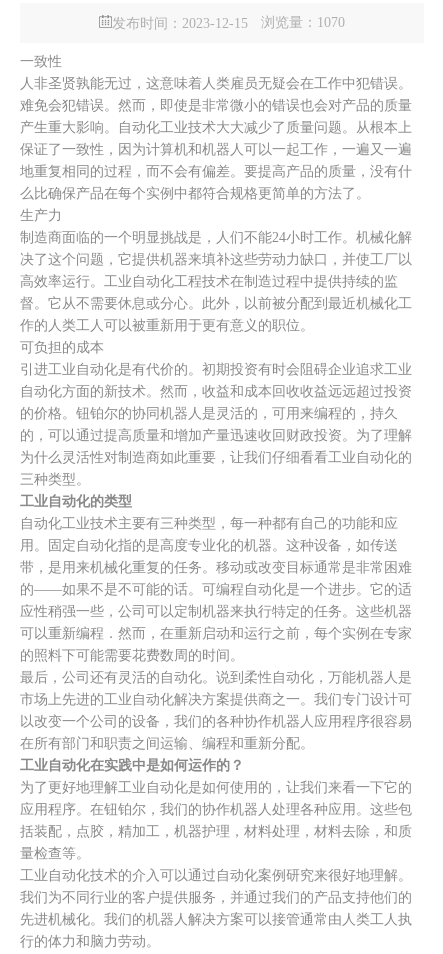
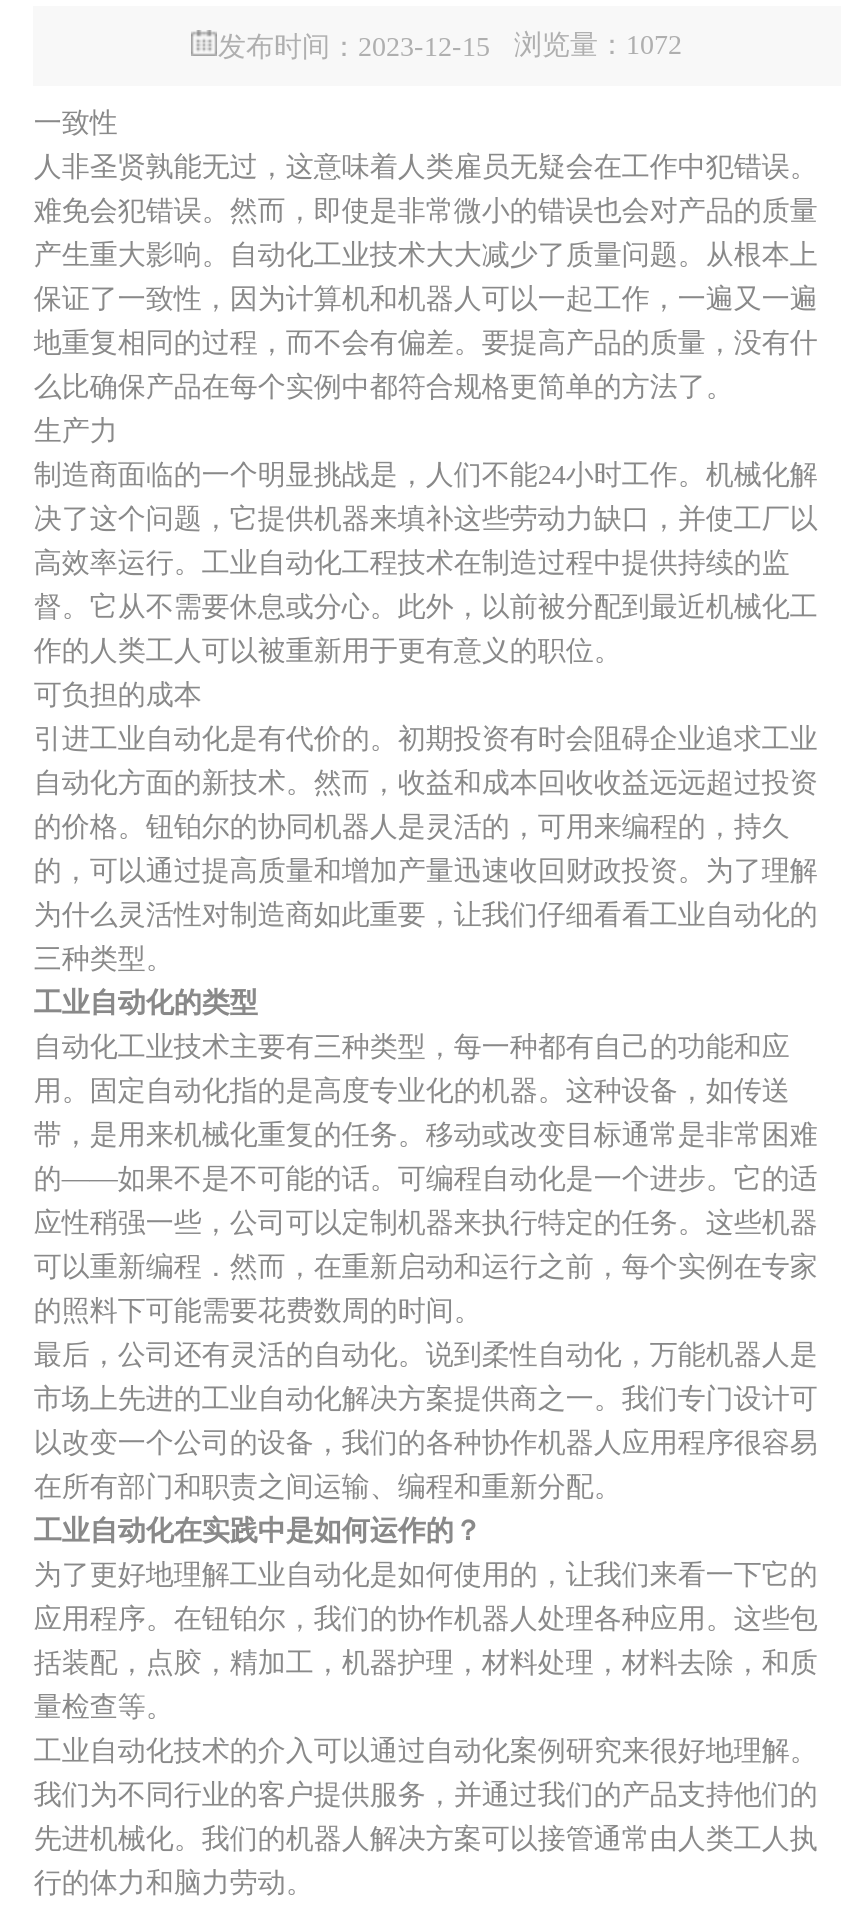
- 发布时间：2023-12-15 浏览量：1070
+ 发布时间：2023-12-15 浏览量：1072
